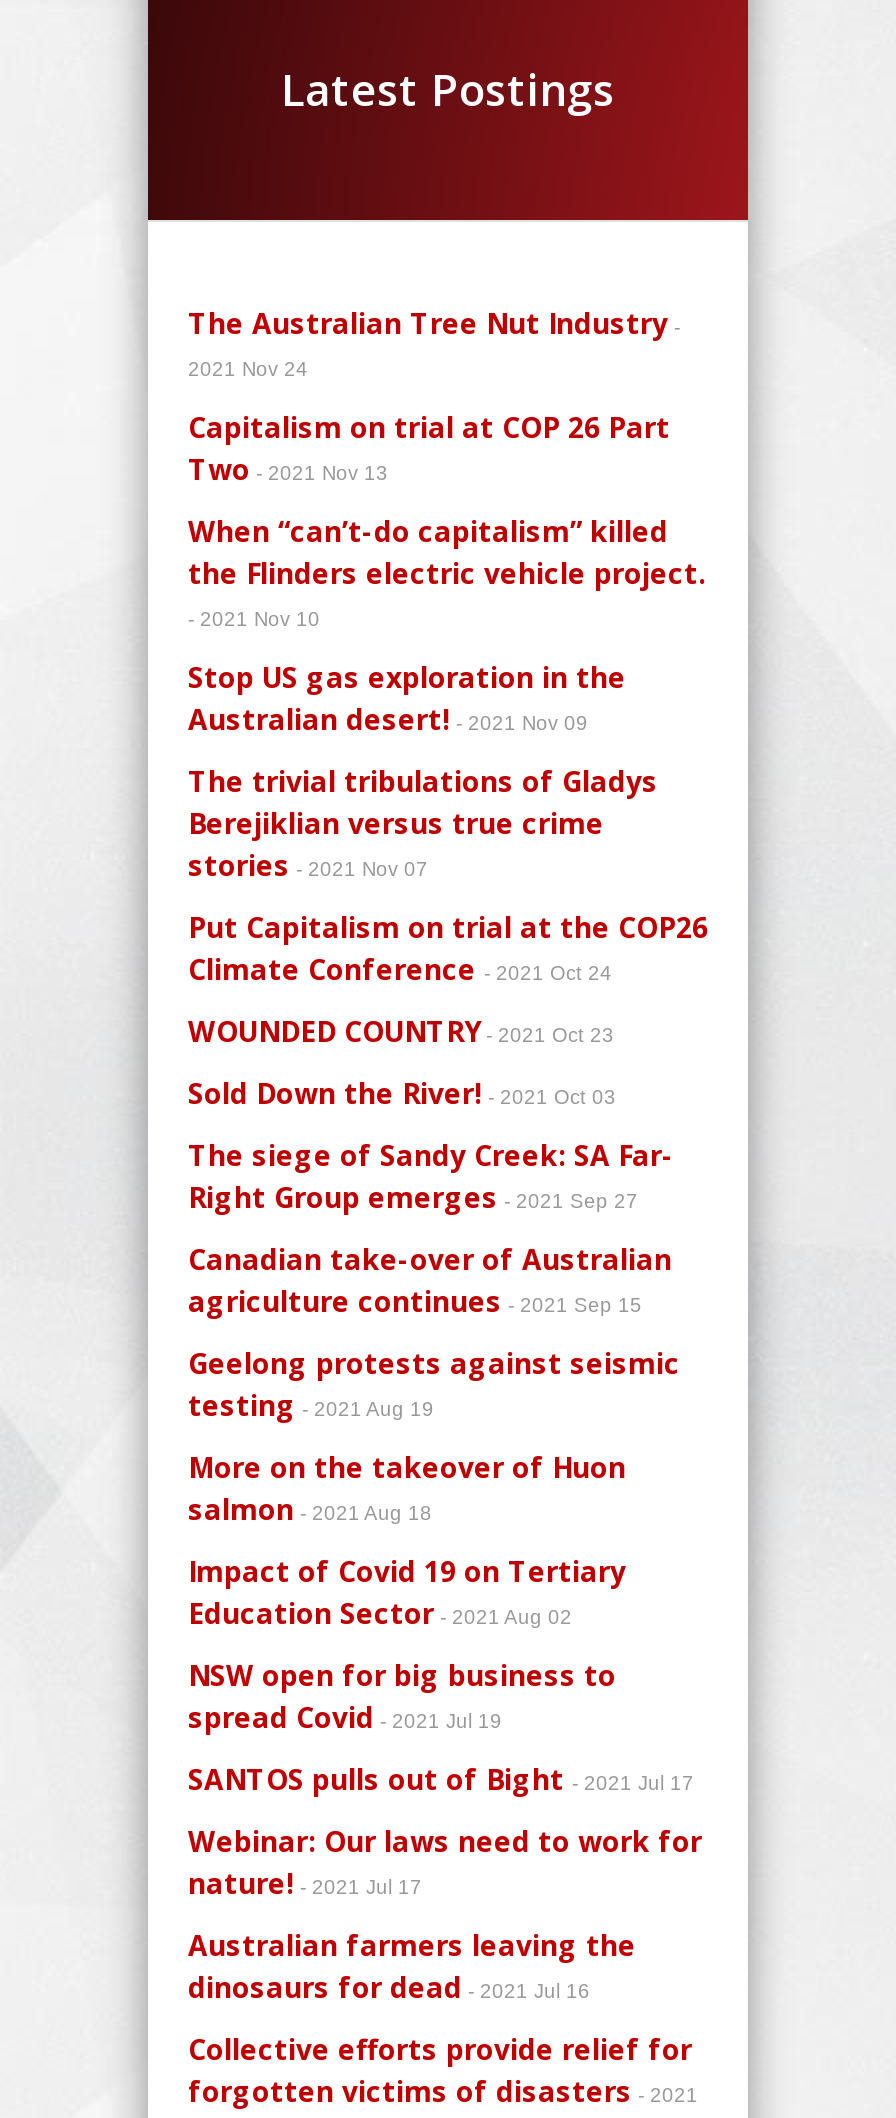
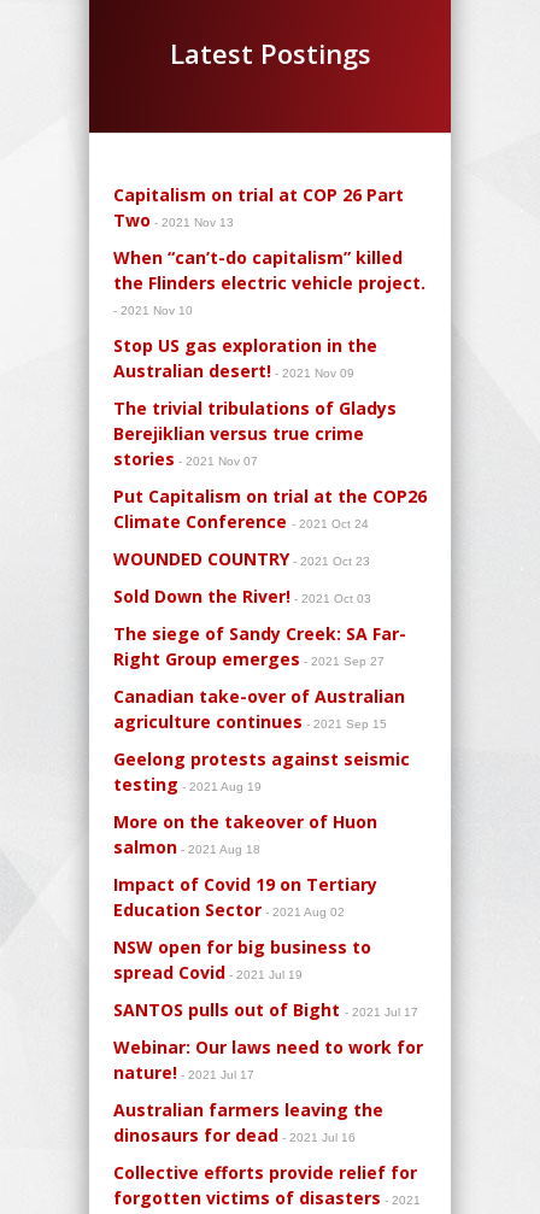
- The Australian Tree Nut Industry -
- 2021 Nov 24
